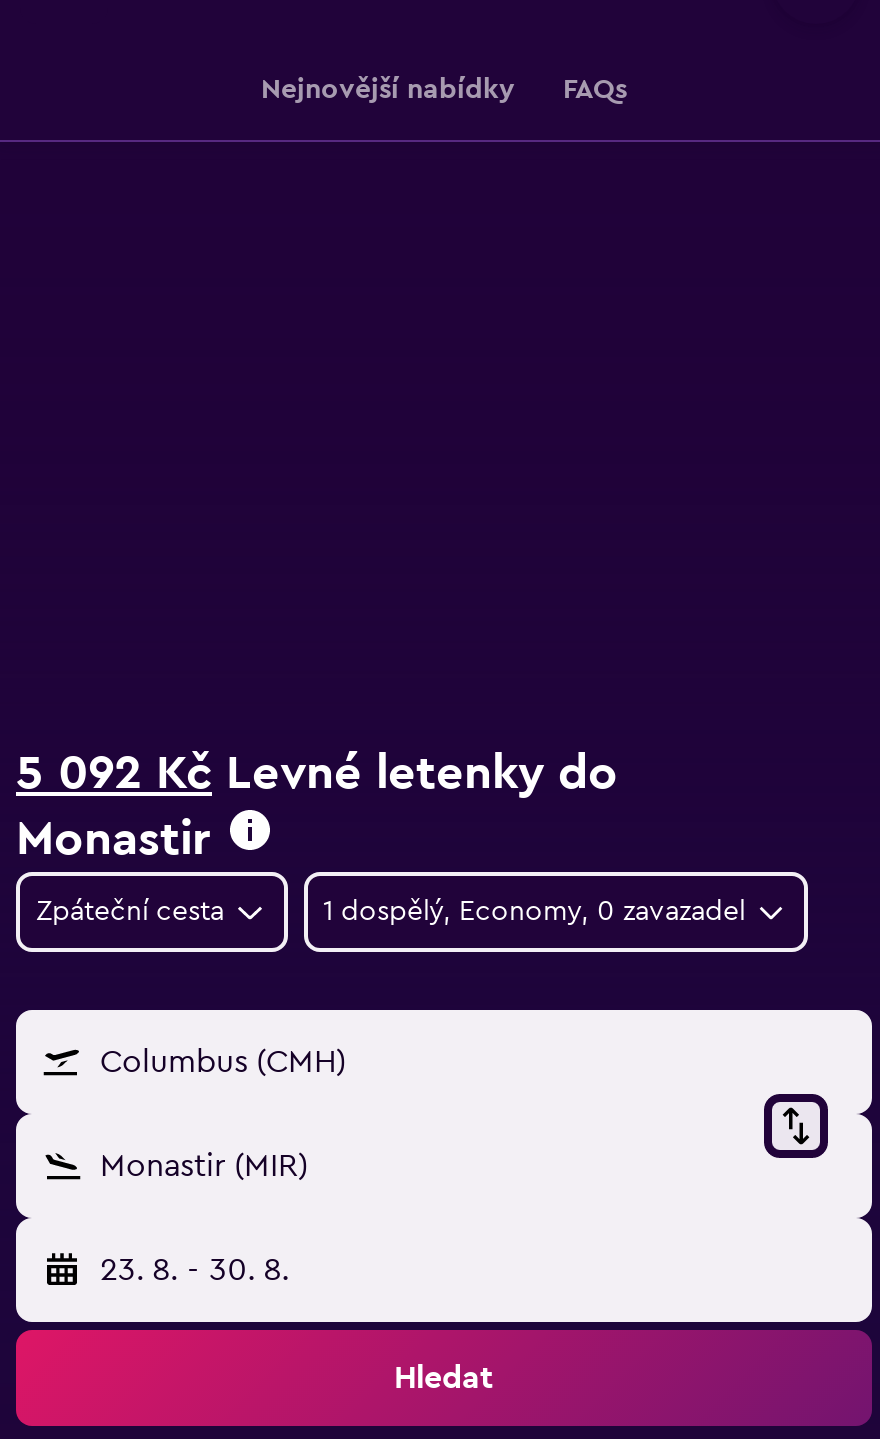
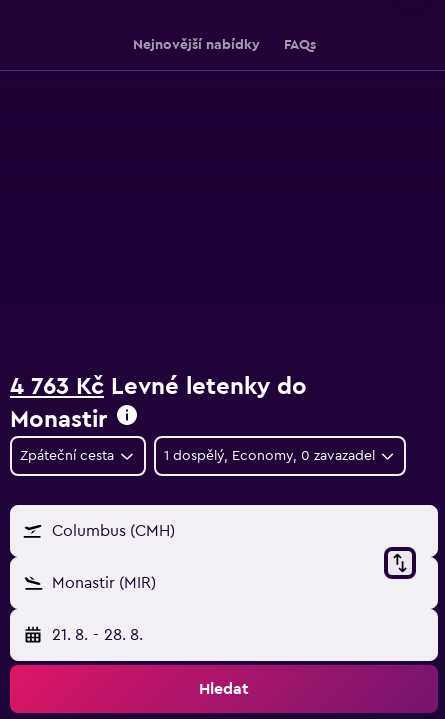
- 5 092 Kč Levné letenky do
+ 4 763 Kč Levné letenky do

- 23. 8. - 30. 8.
+ 21. 8. - 28. 8.
